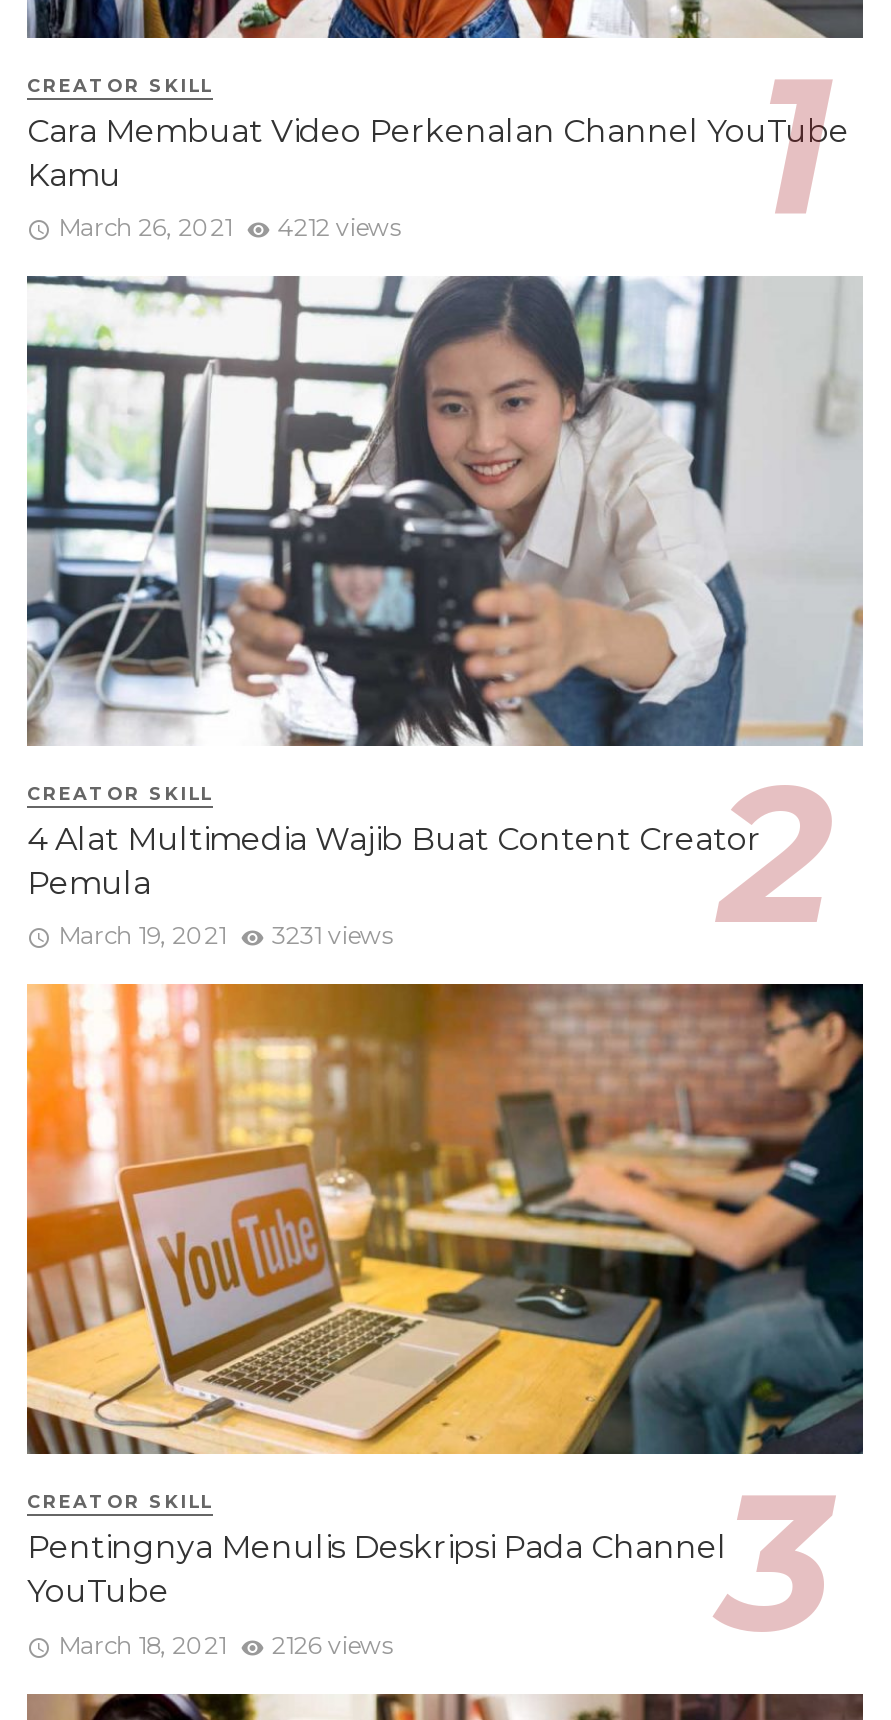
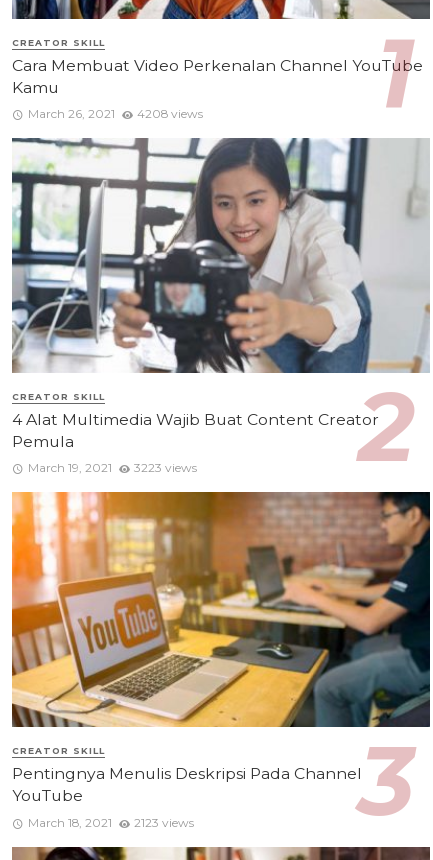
- March 26, 2021 4212 views
+ March 26, 2021 4208 views

- March 19, 2021 3231 views
+ March 19, 2021 3223 views

- March 18, 2021 2126 views
+ March 18, 2021 2123 views
